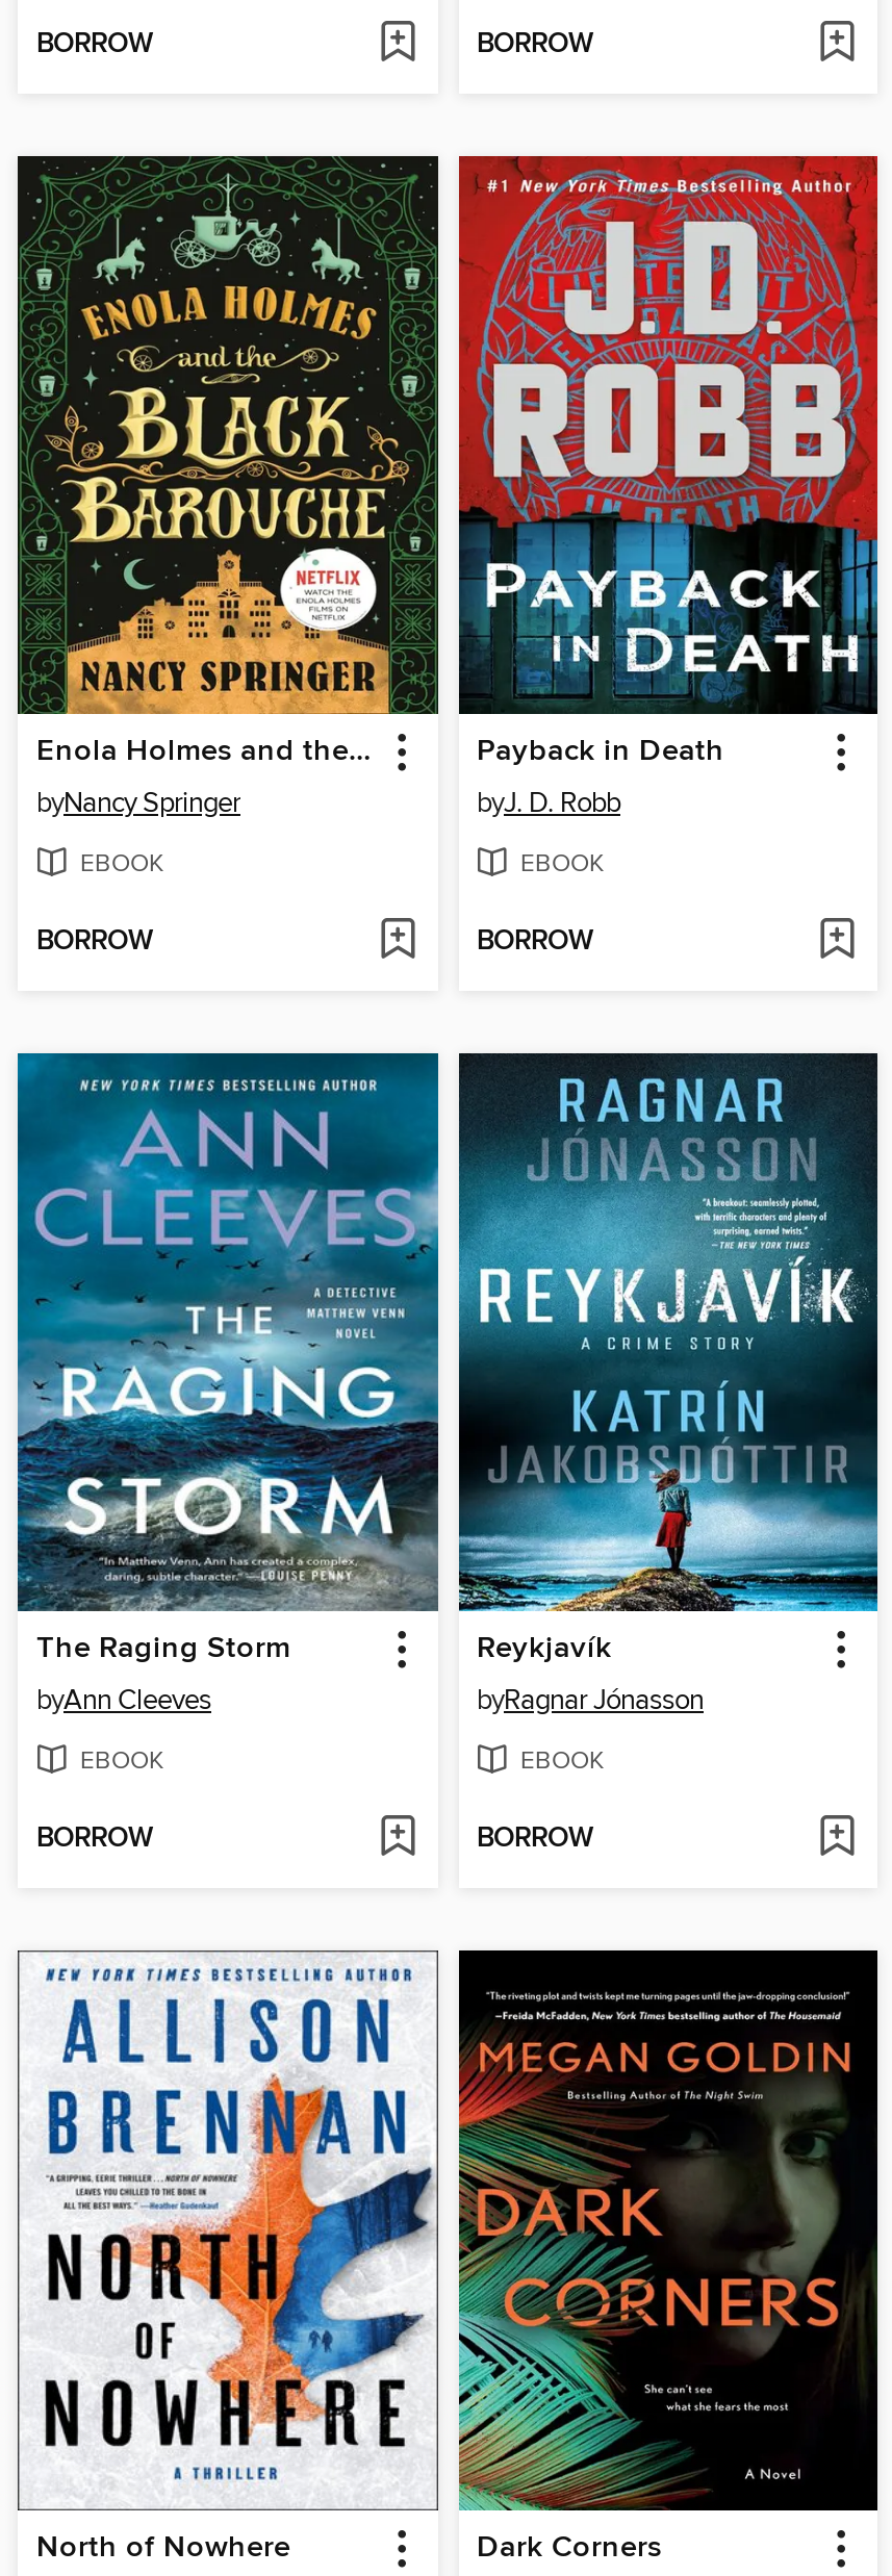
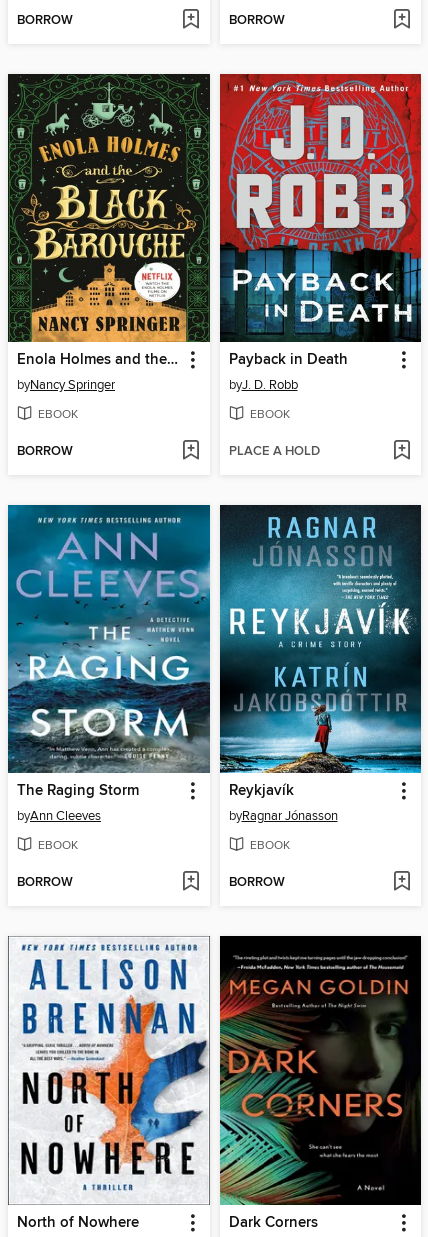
- BORROW
+ PLACE A HOLD
